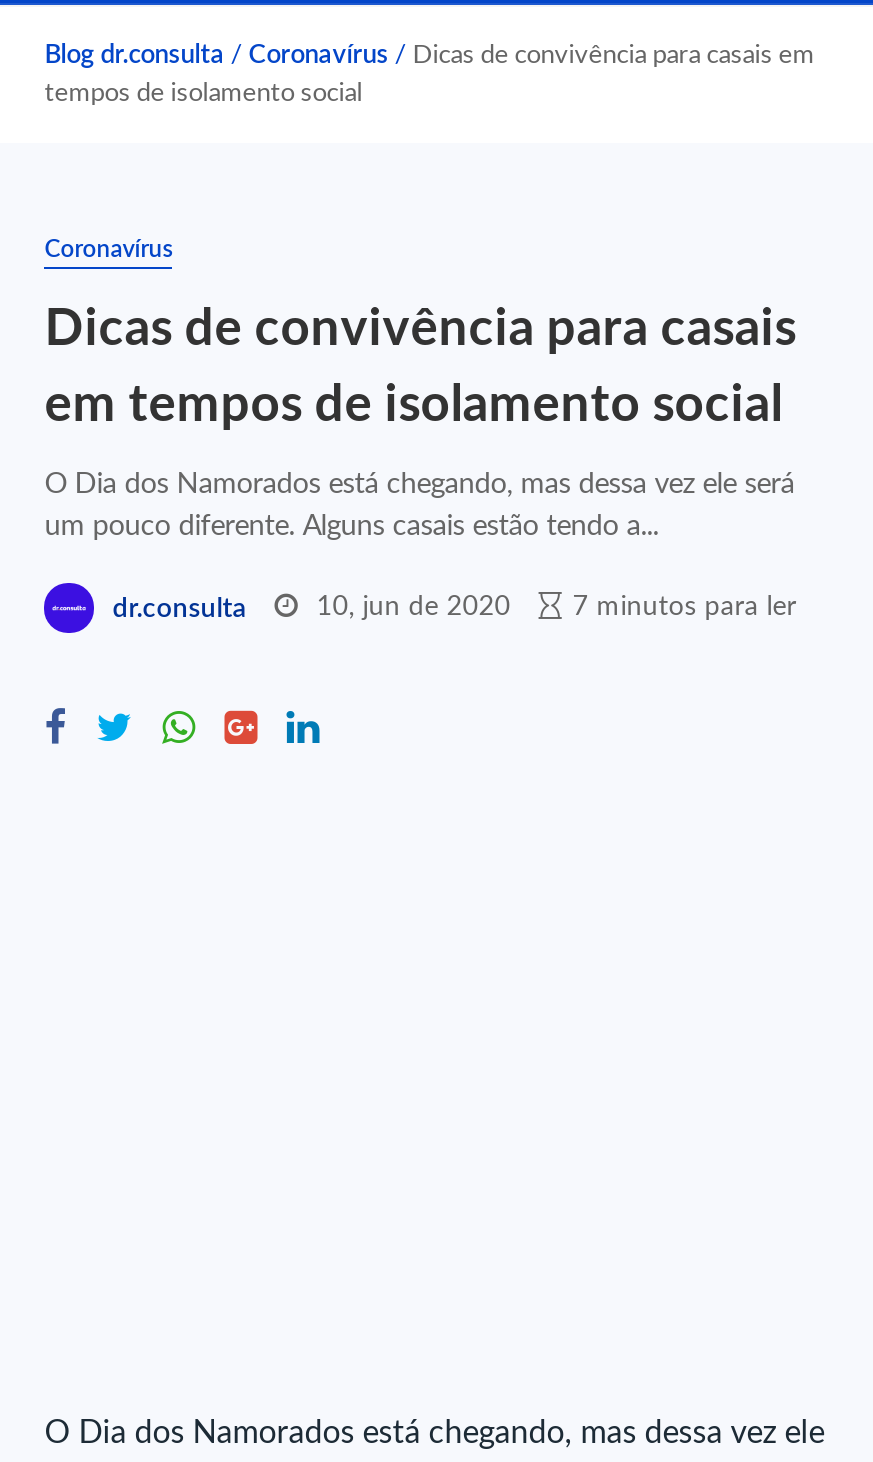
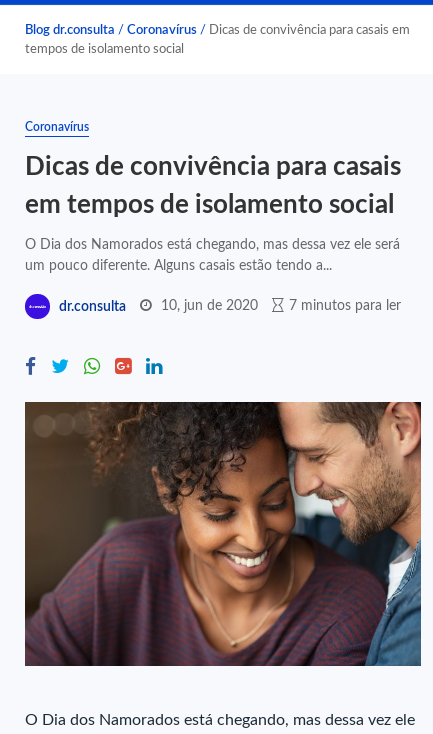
+ [image]
